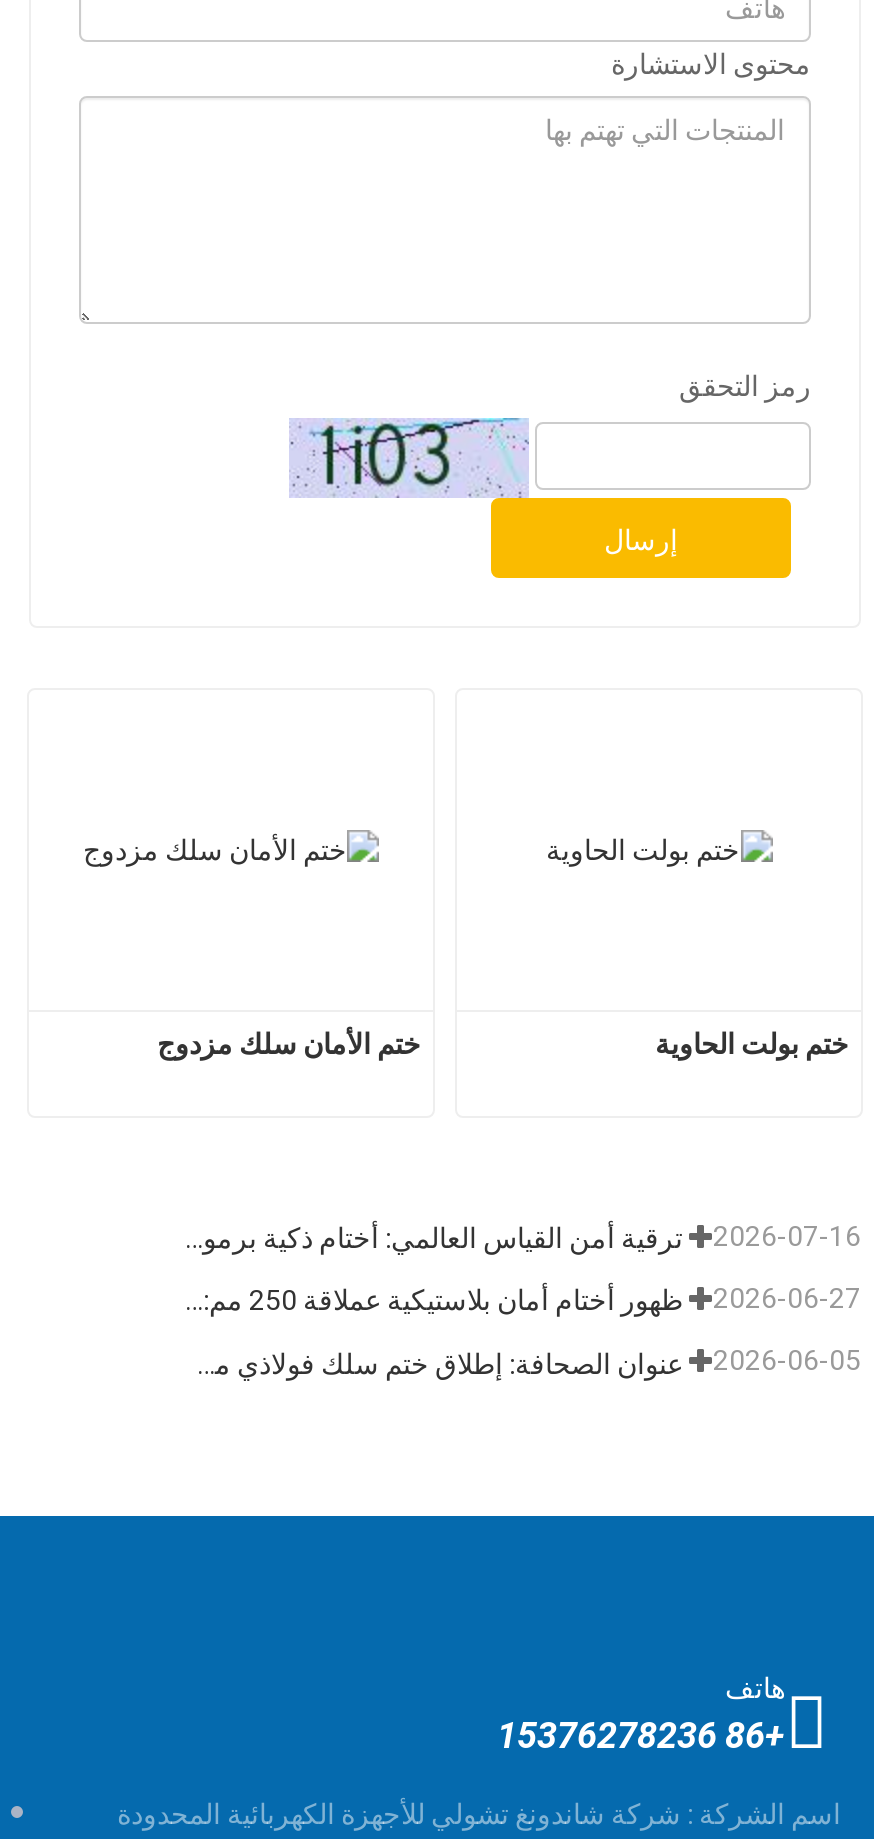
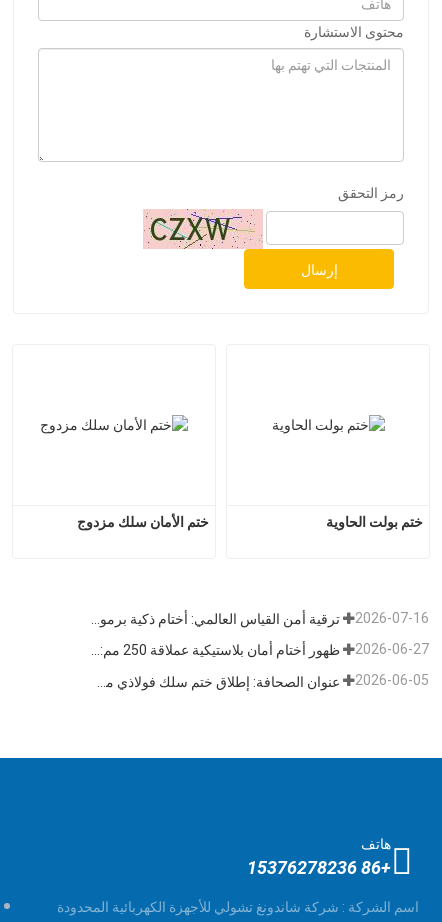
- [image]
+ [image]
